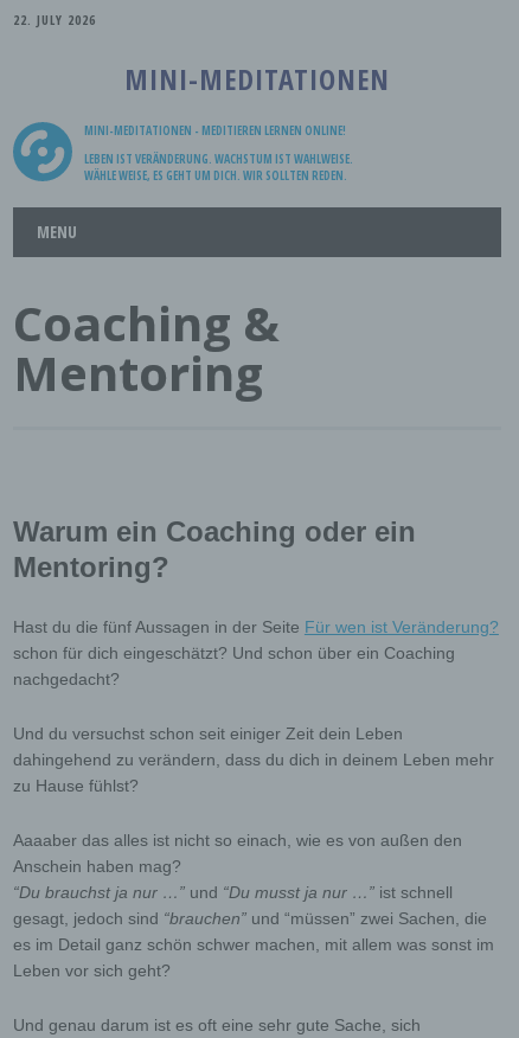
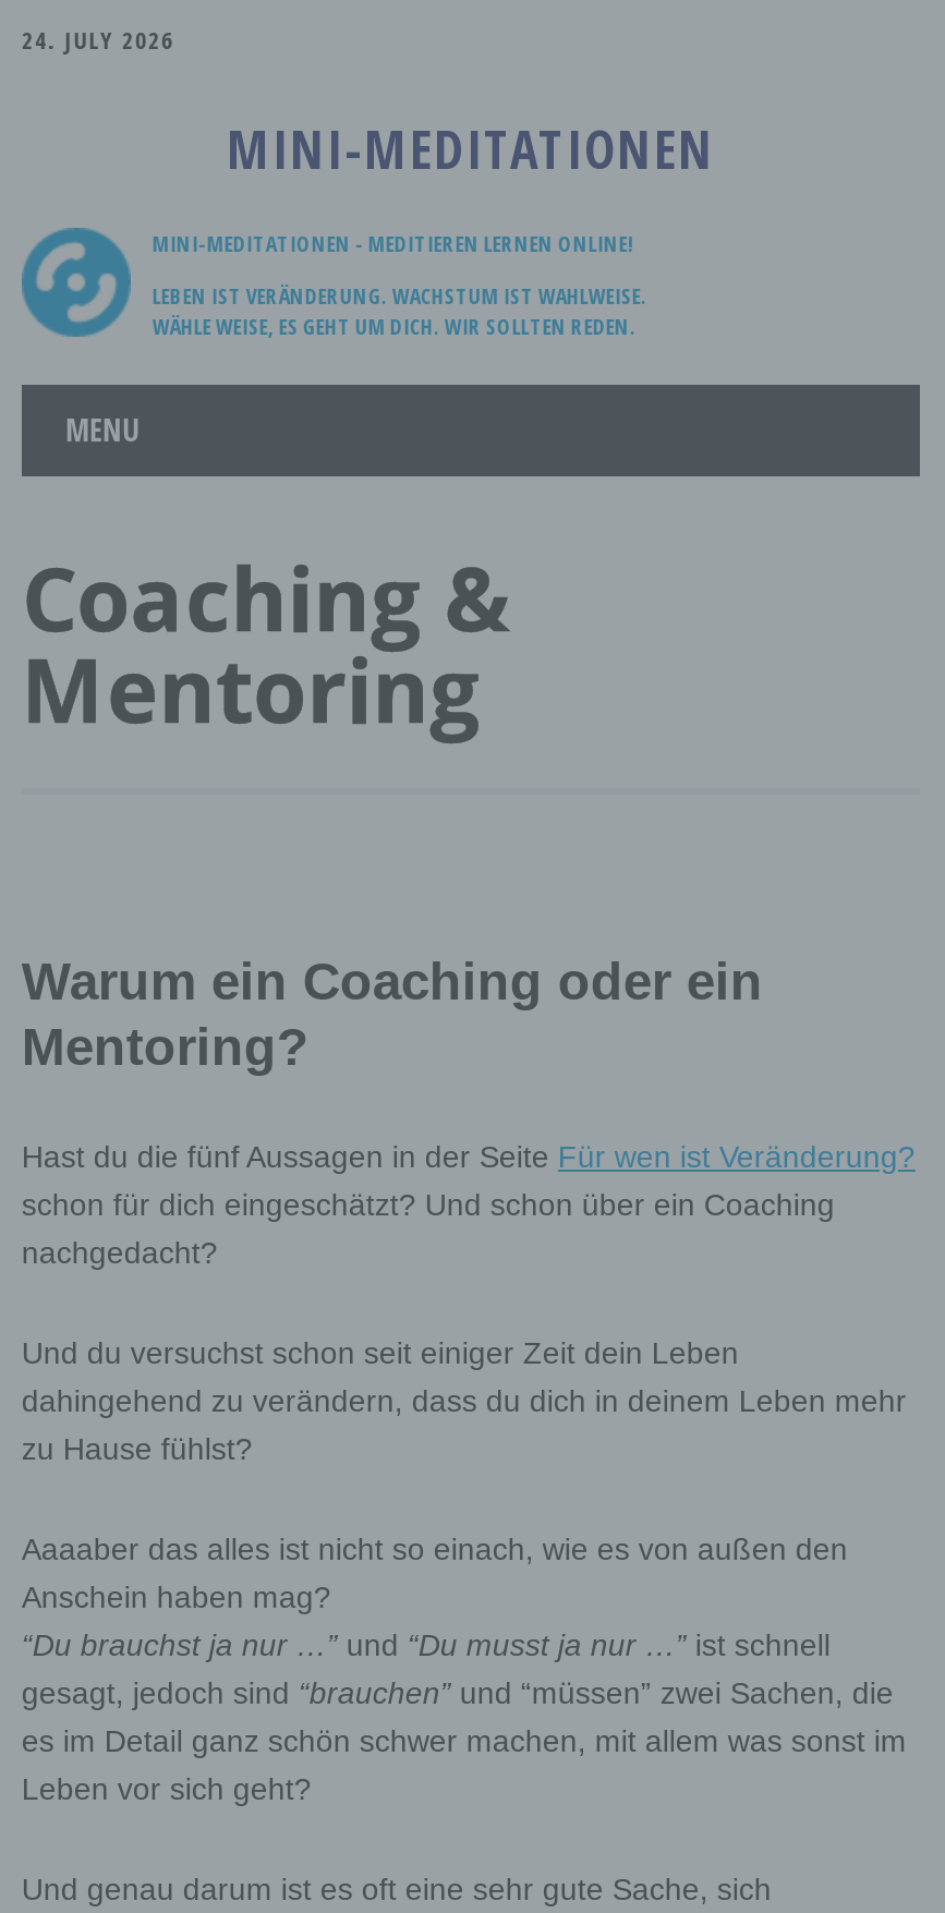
- 22. JULY 2026
+ 24. JULY 2026
